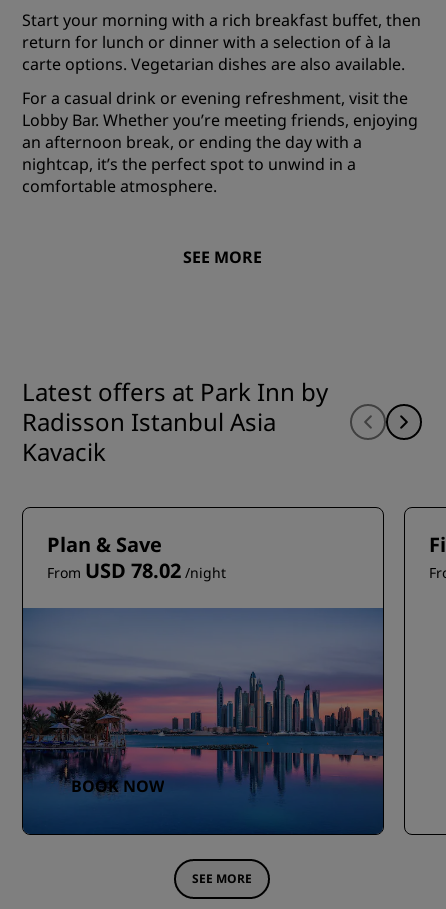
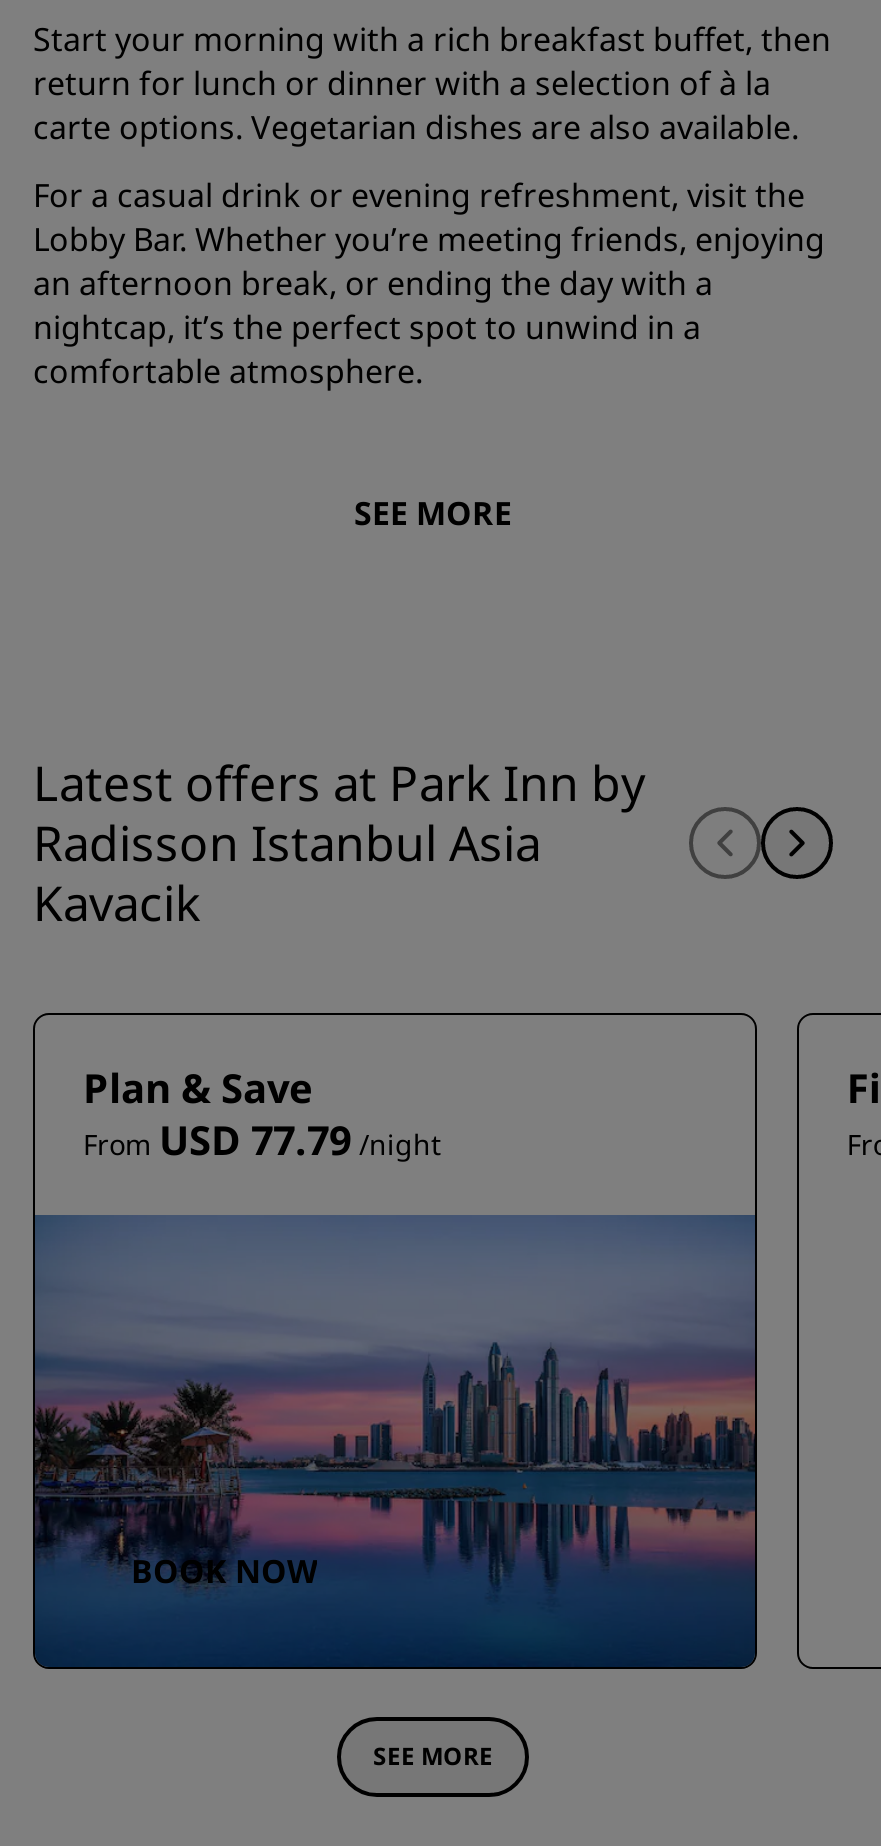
- From USD 78.02/night
+ From USD 77.79/night
